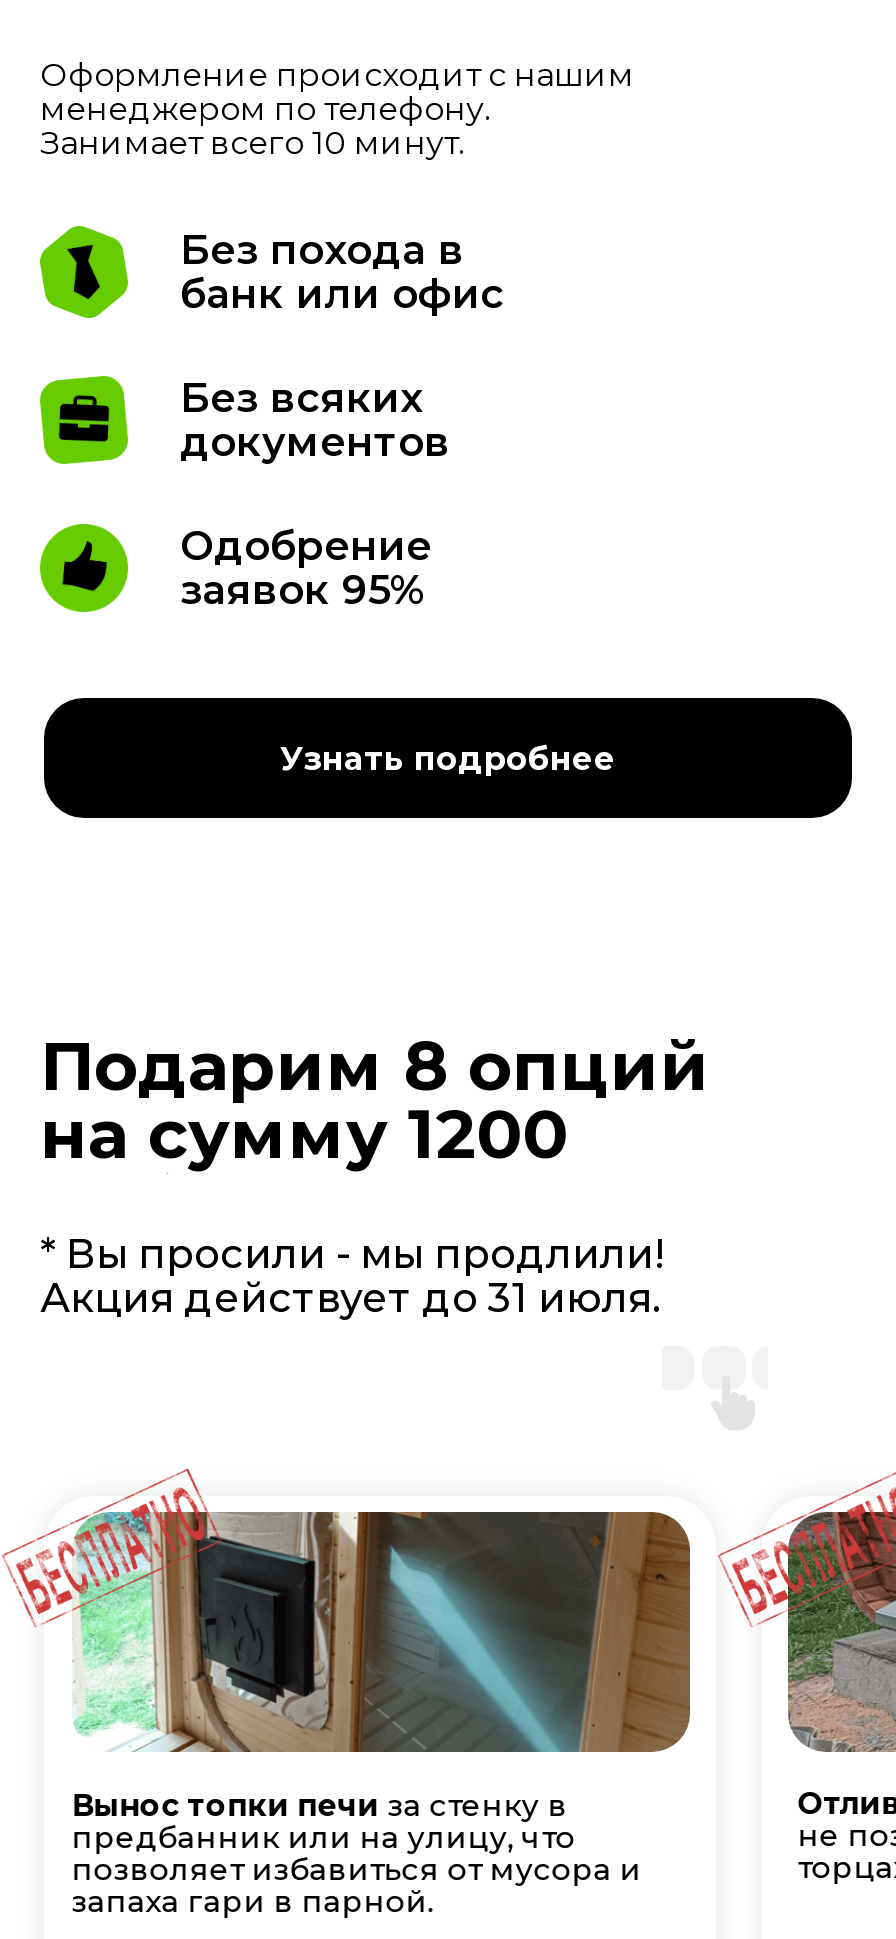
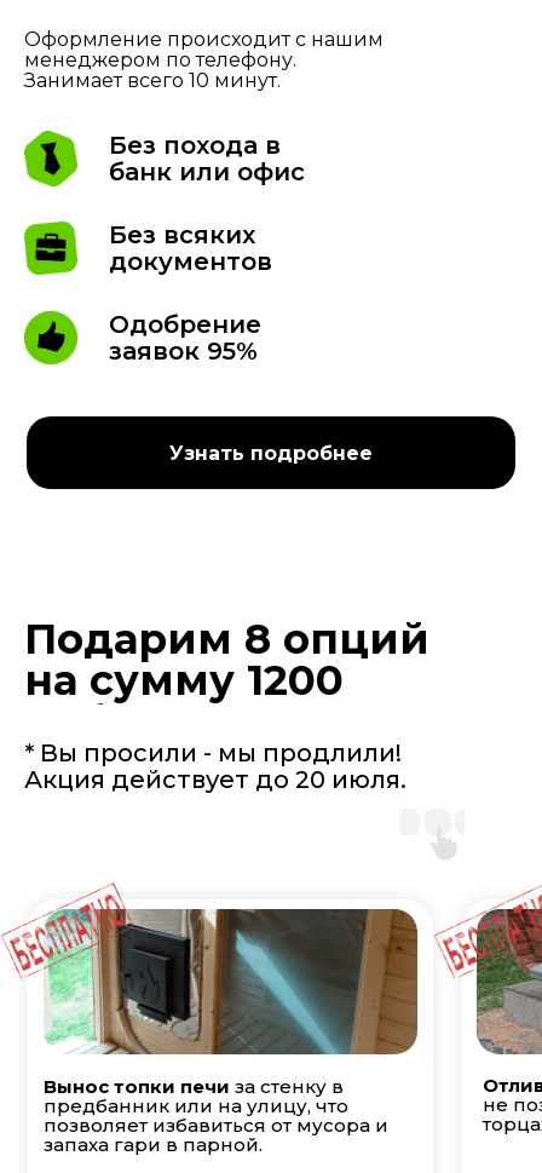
- Акция действует до 31 июля.
+ Акция действует до 20 июля.
